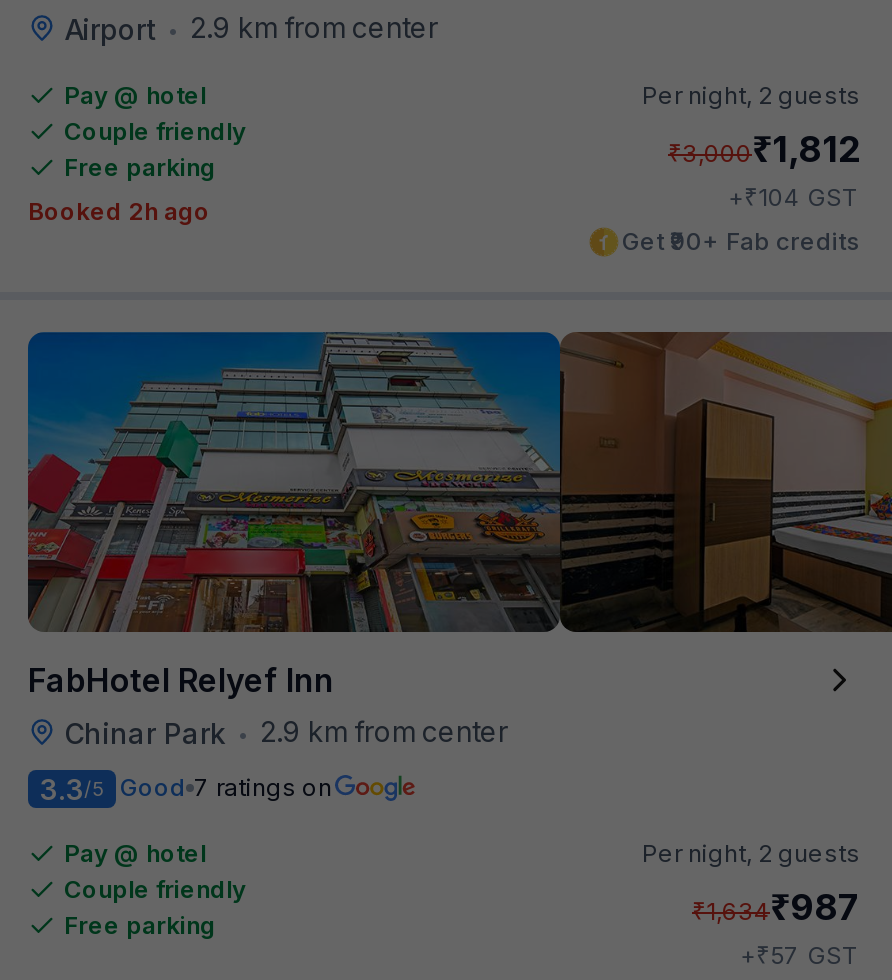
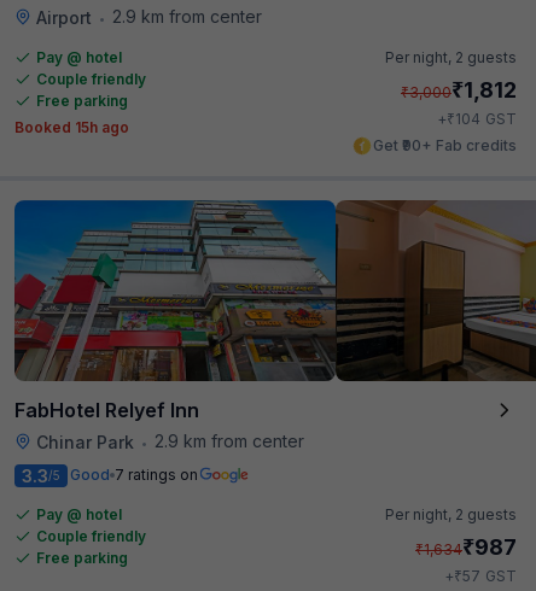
- Booked 2h ago
+ Booked 15h ago
